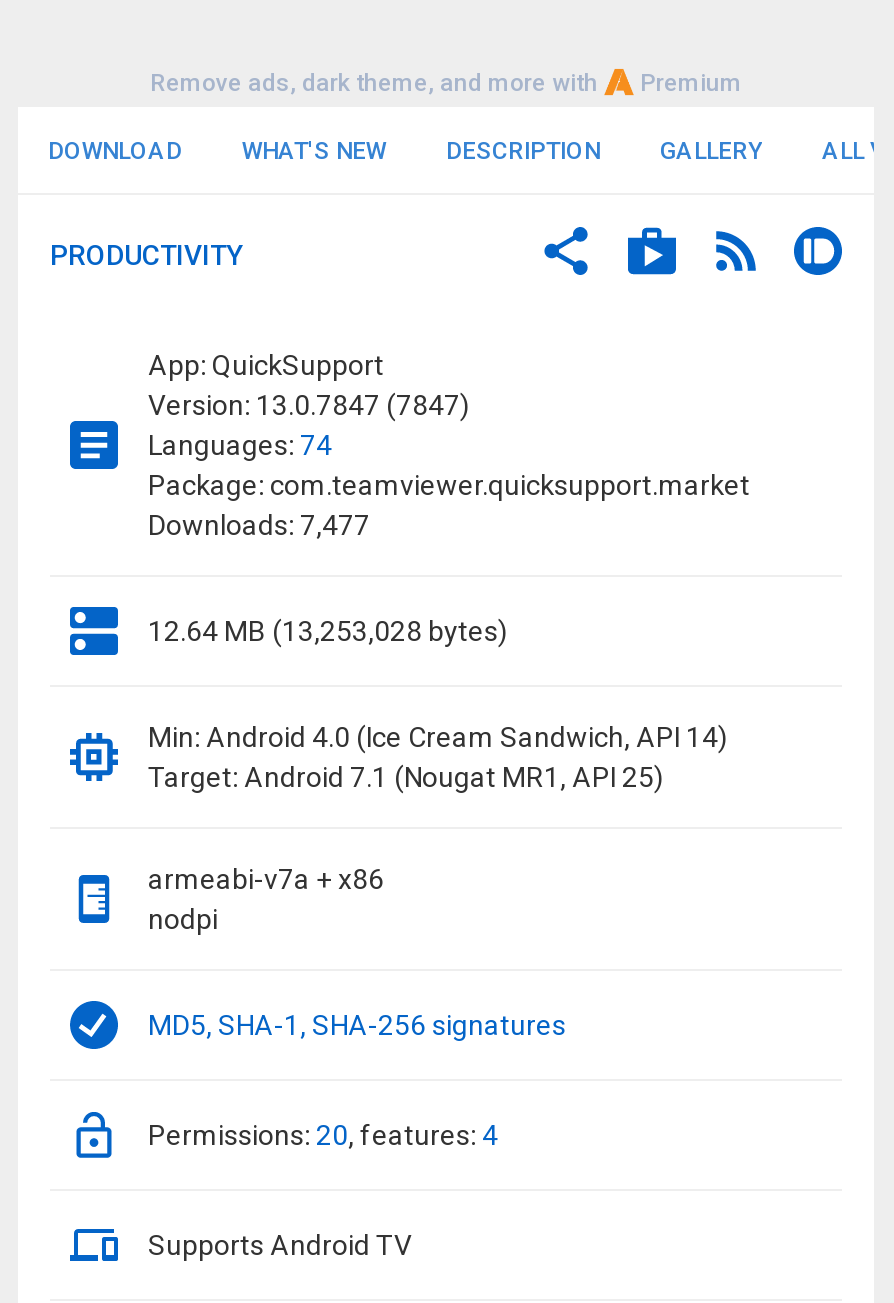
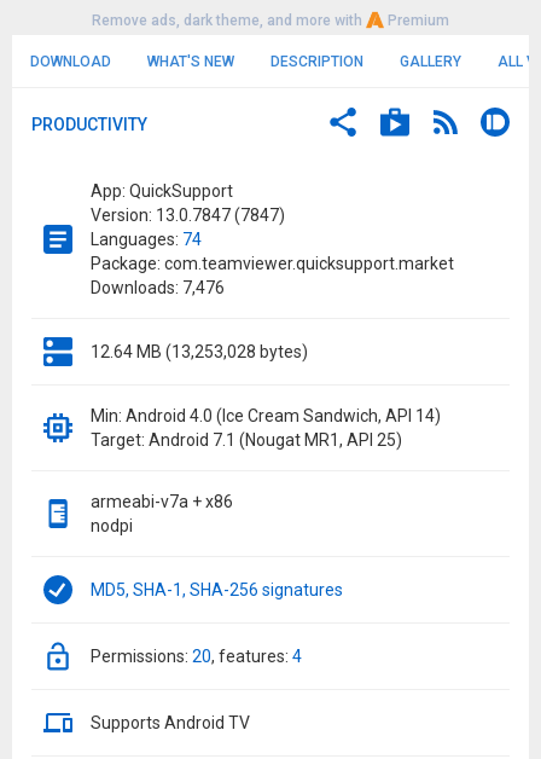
- Downloads: 7,477
+ Downloads: 7,476
